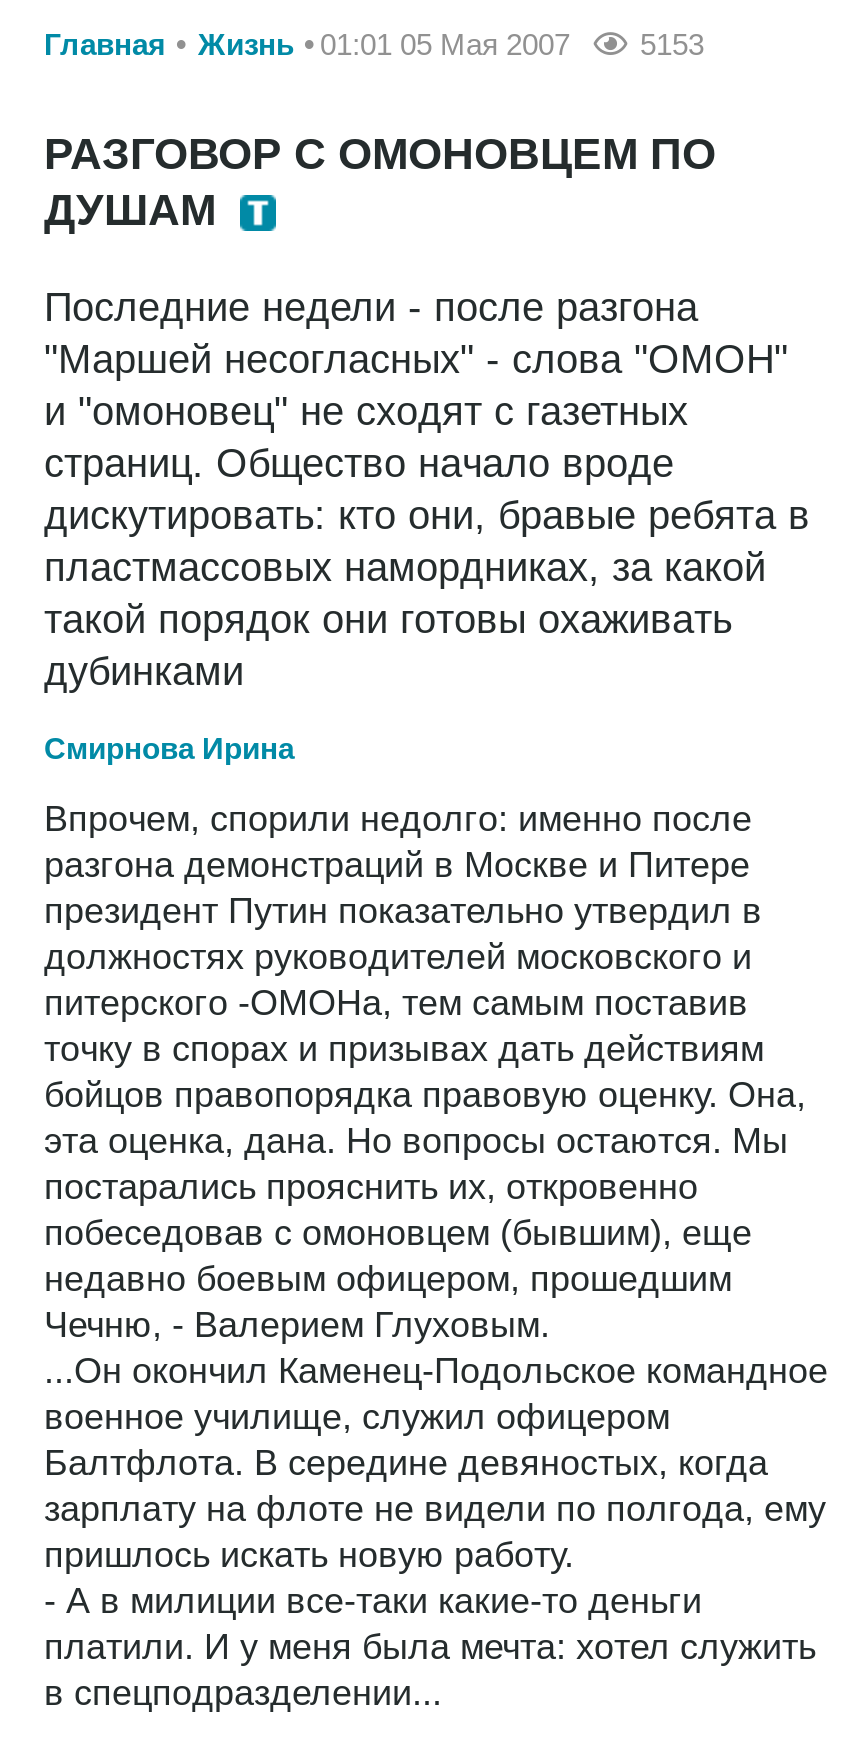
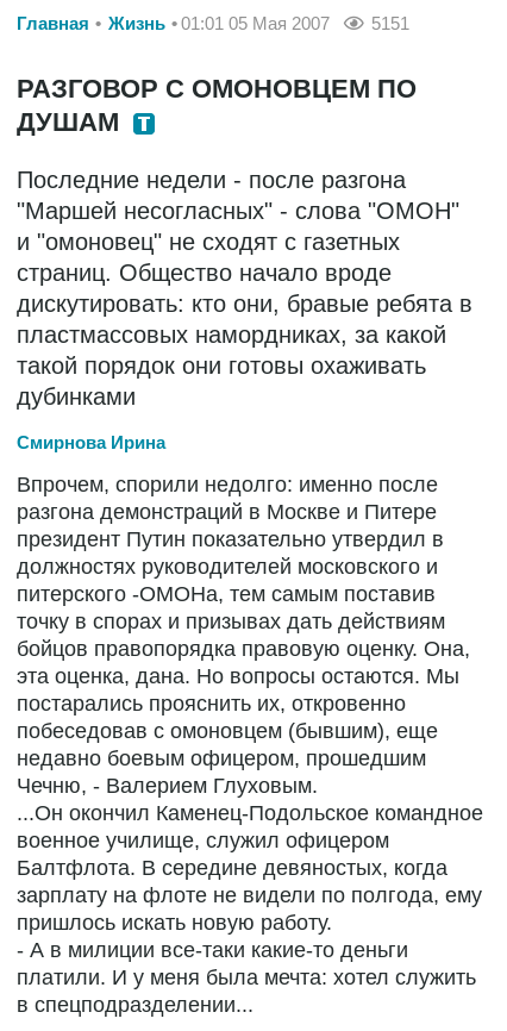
- 5153
+ 5151
